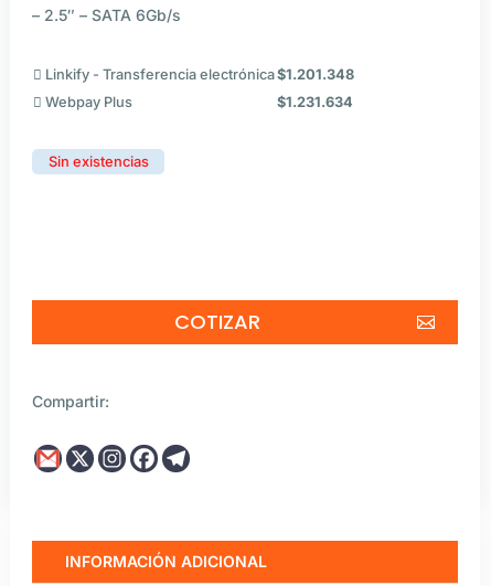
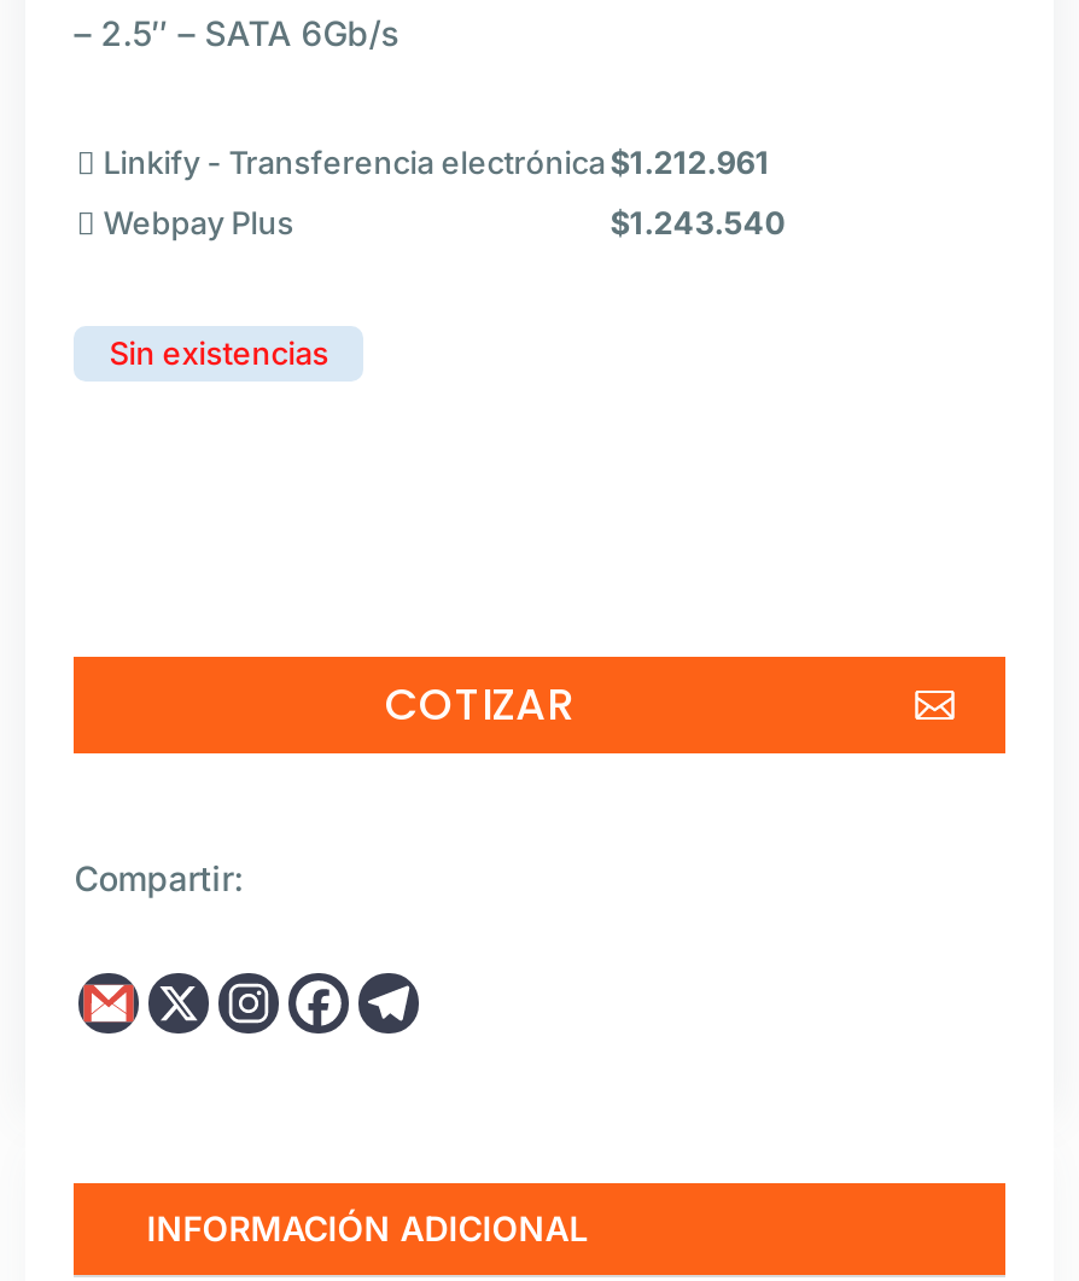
- Linkify - Transferencia electrónica $1.201.348
+ Linkify - Transferencia electrónica $1.212.961

- $1.231.634
+ $1.243.540
